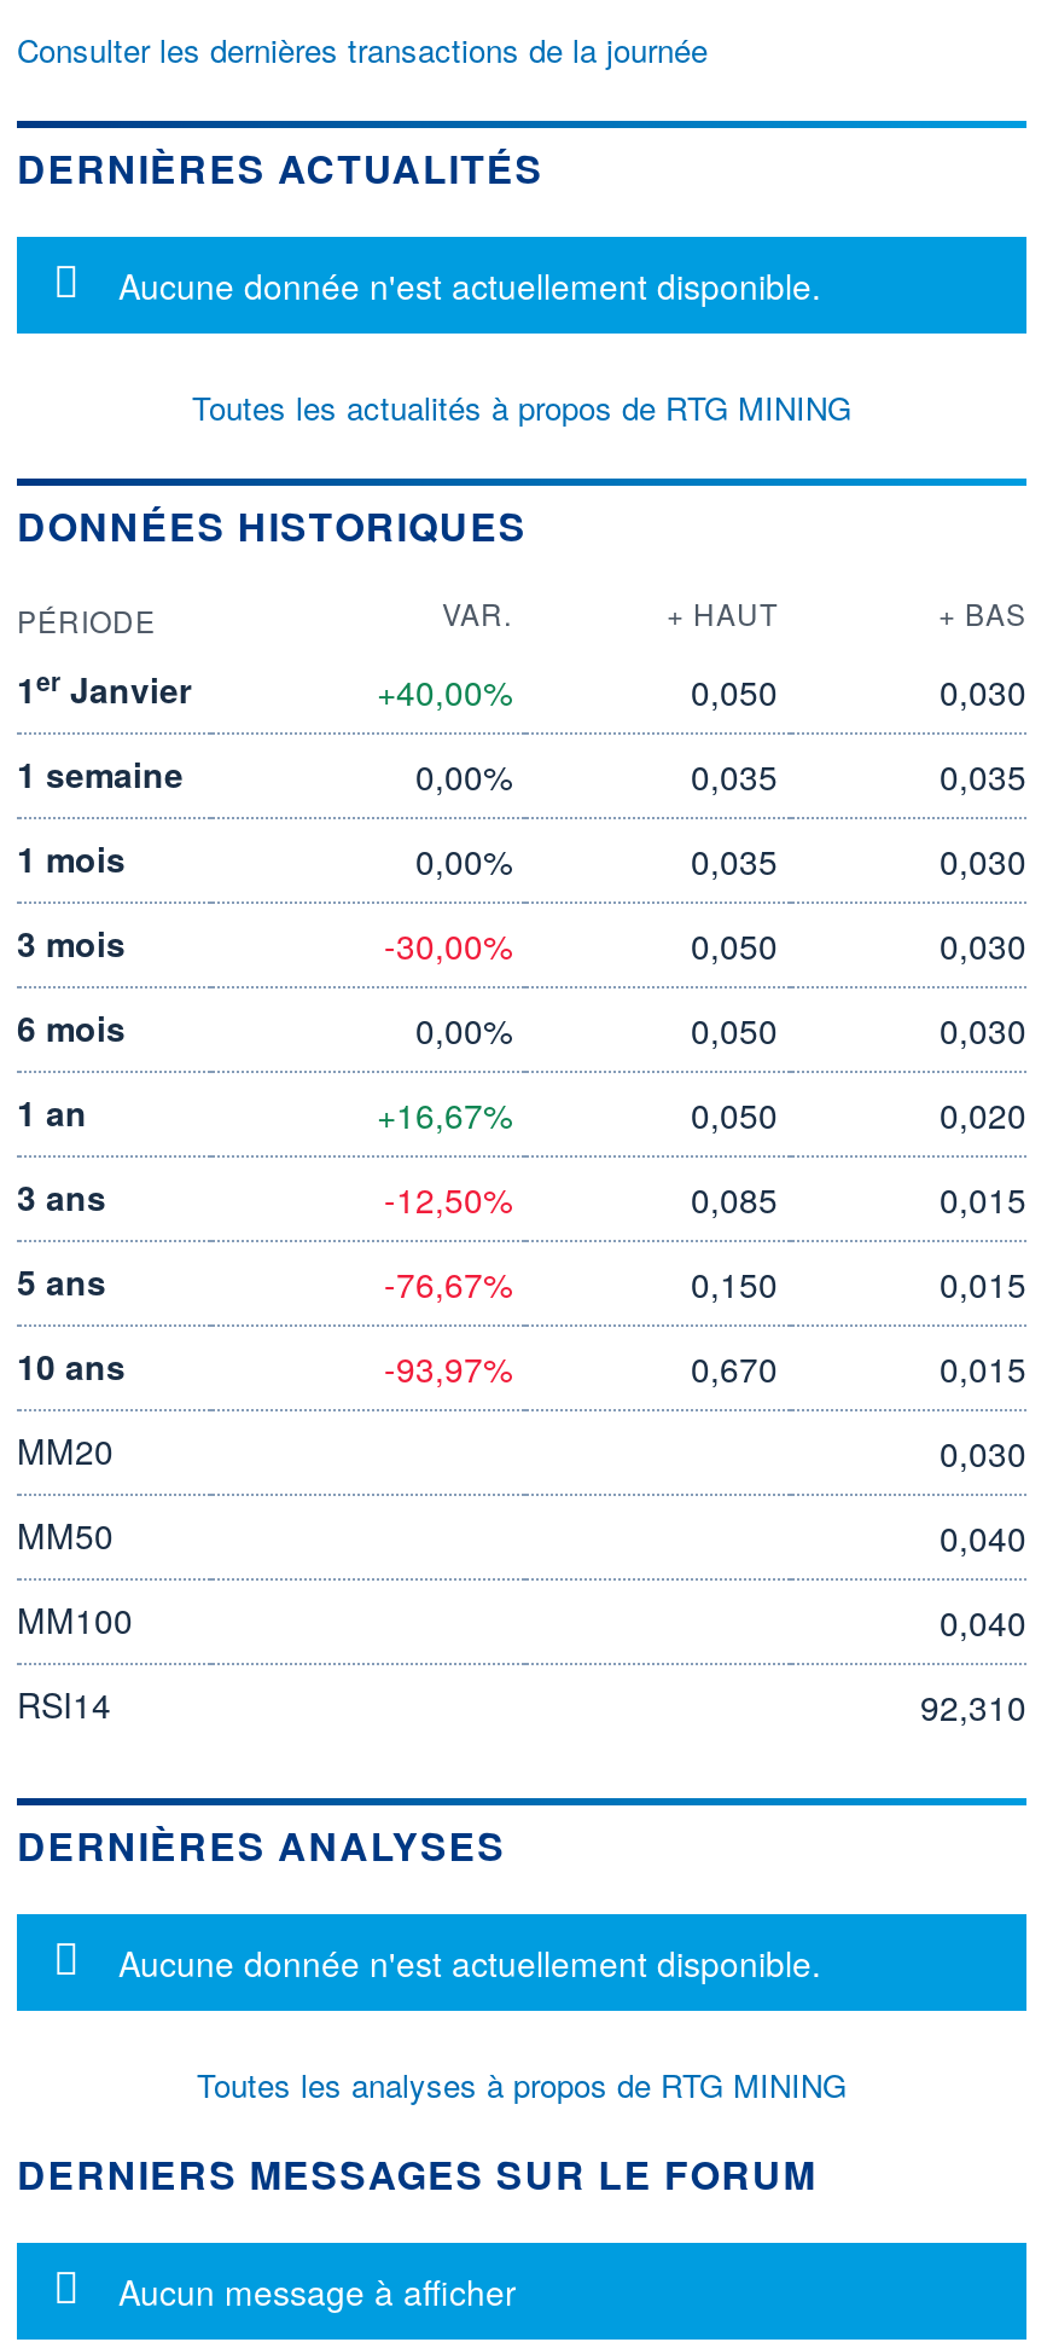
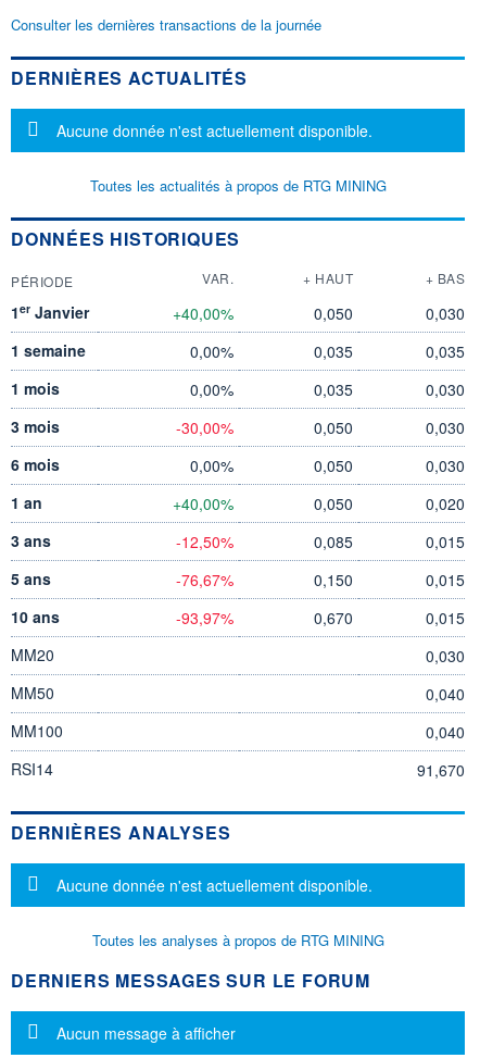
- +16,67%
+ +40,00%

- 92,310
+ 91,670
